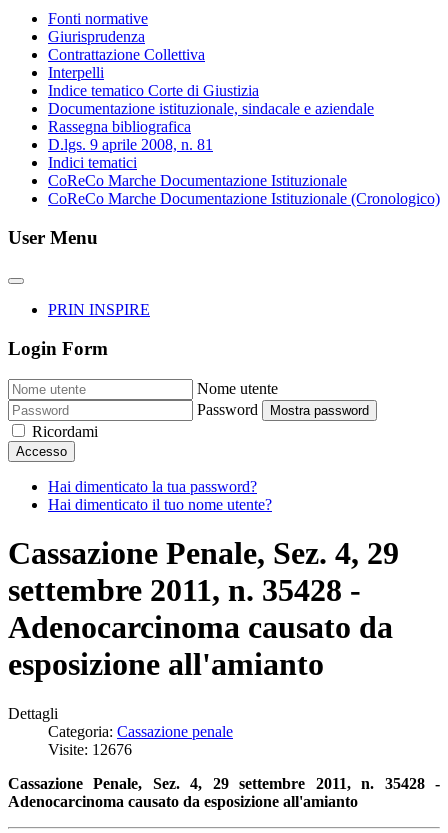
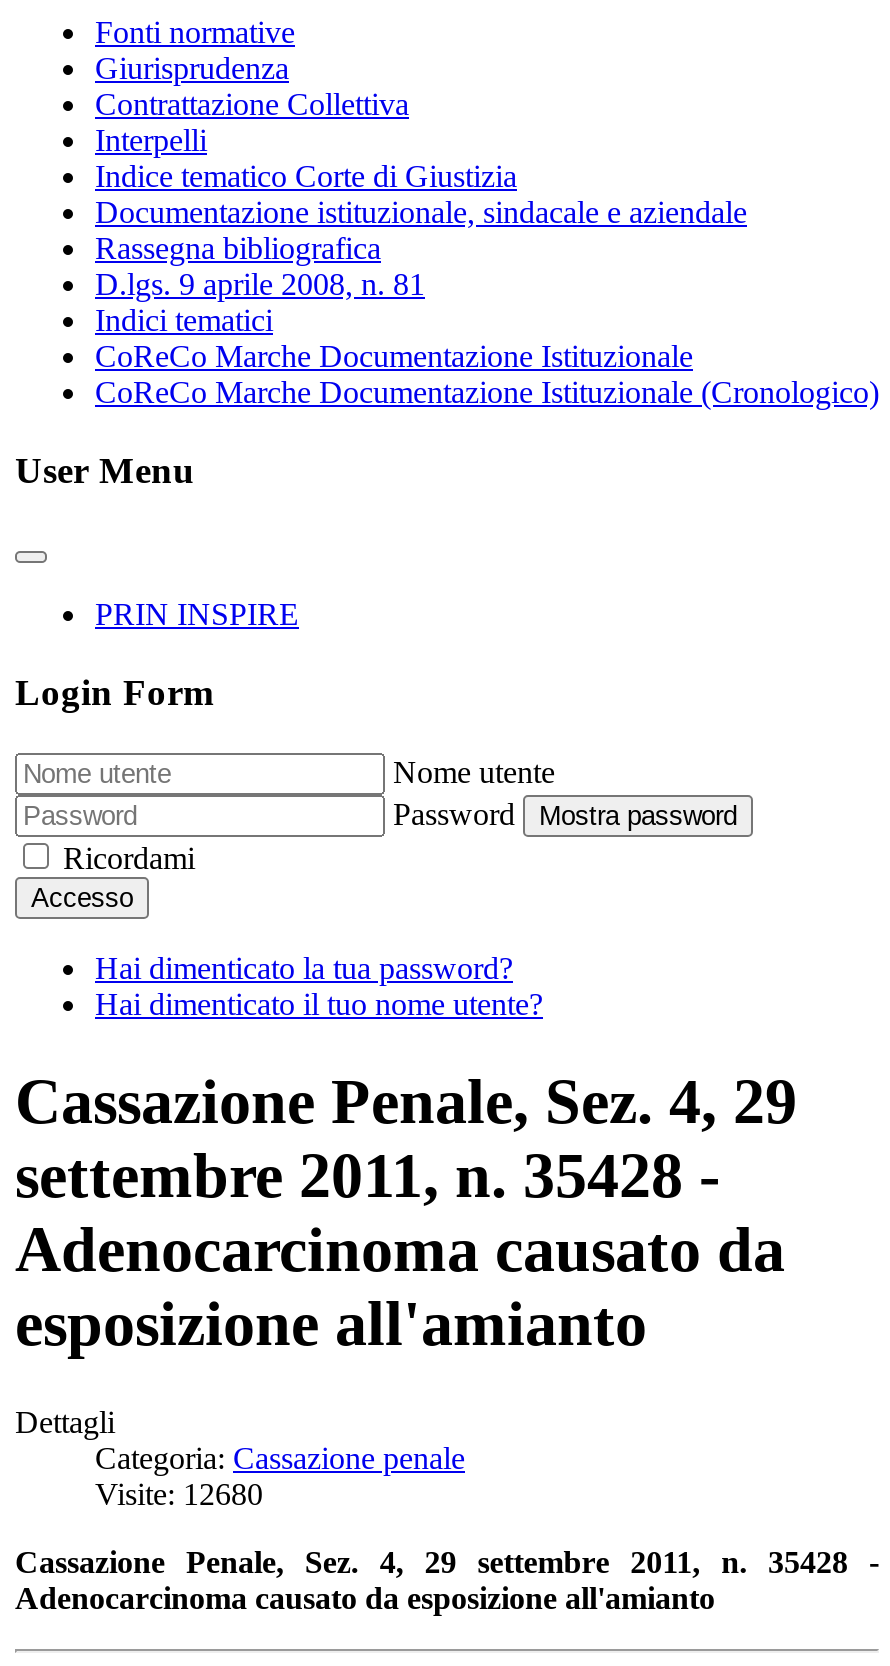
- Visite: 12676
+ Visite: 12680
